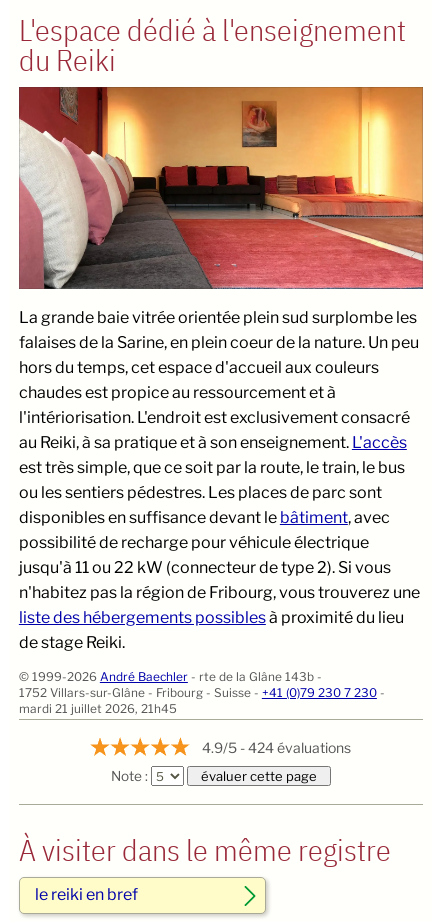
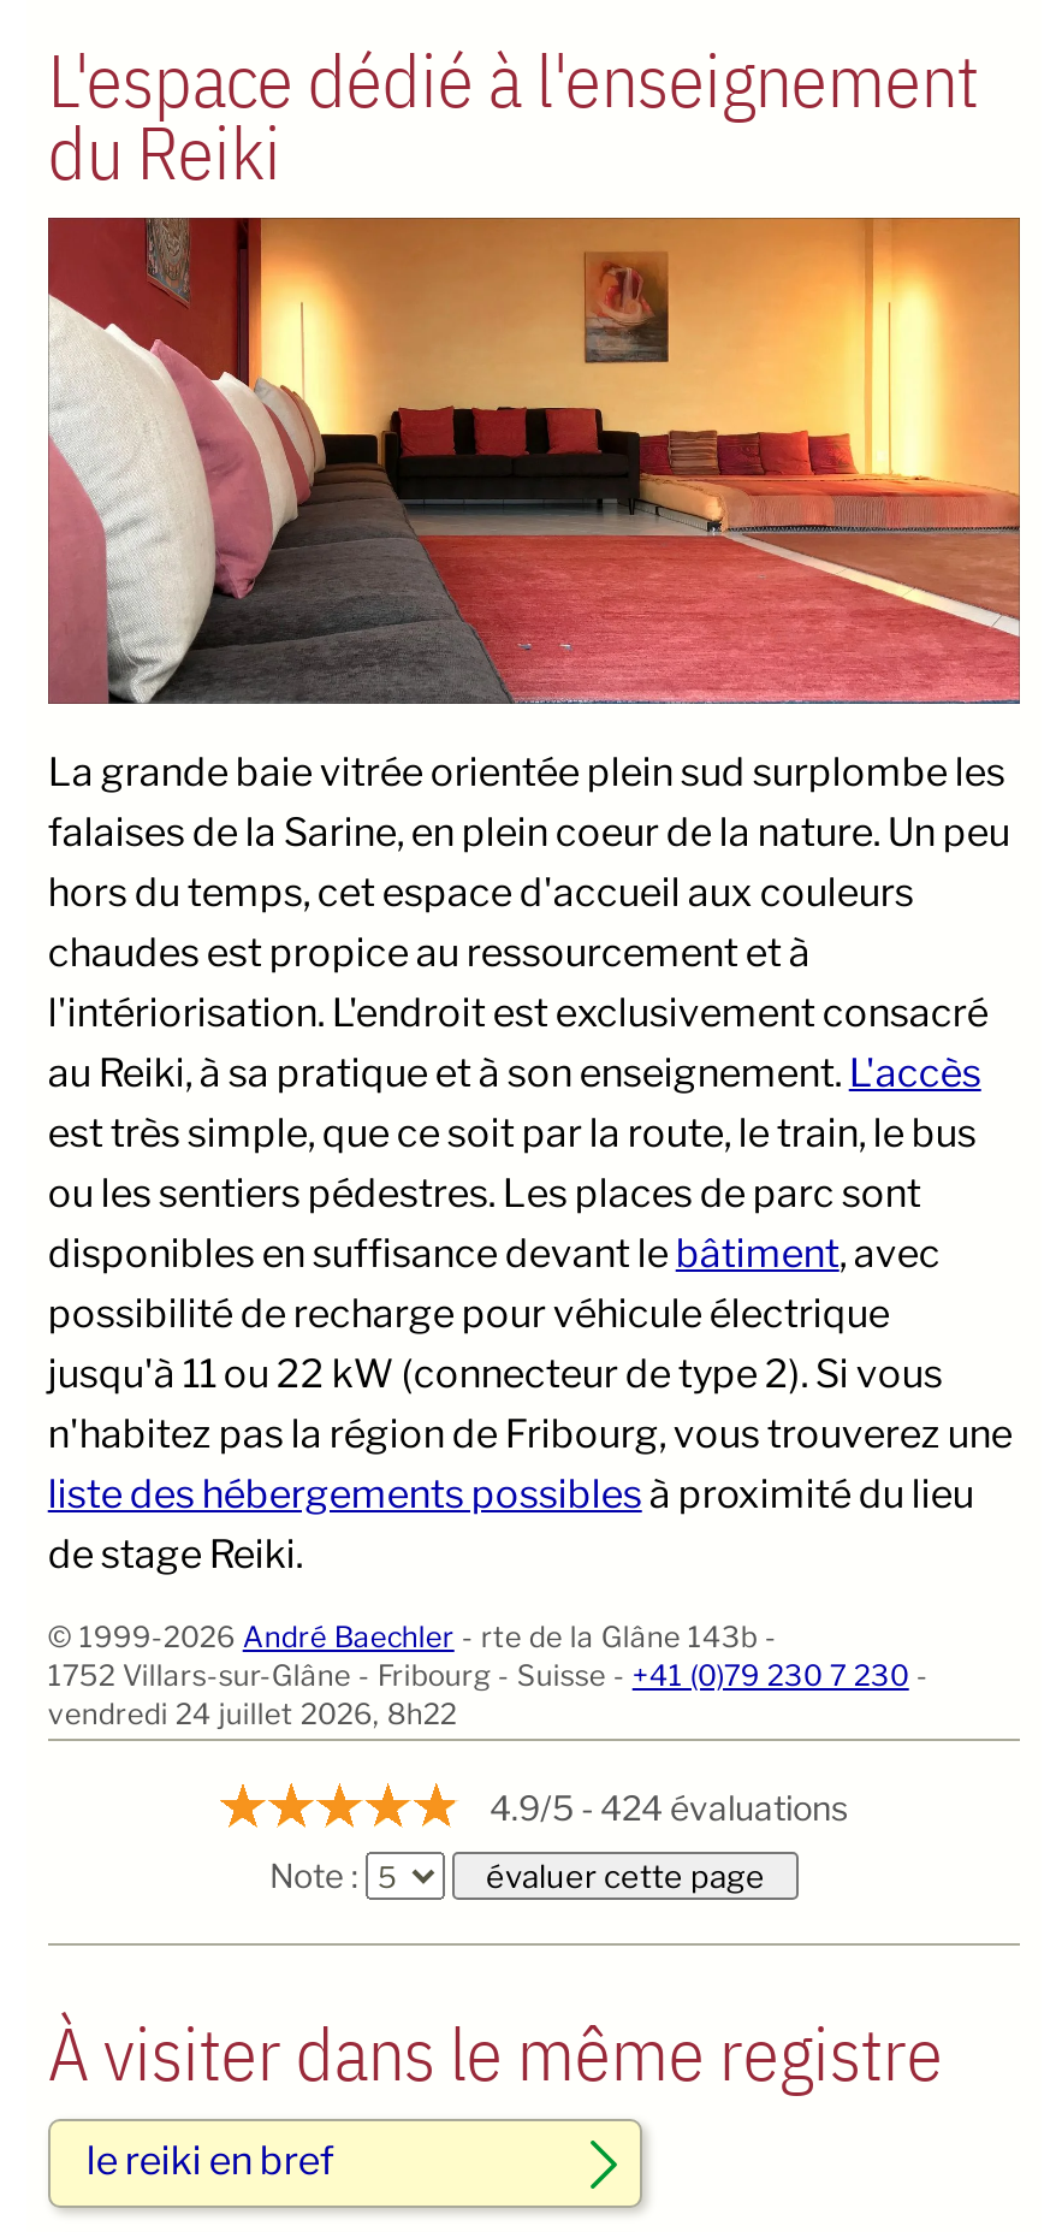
- mardi 21 juillet 2026, 21h45
+ vendredi 24 juillet 2026, 8h22
